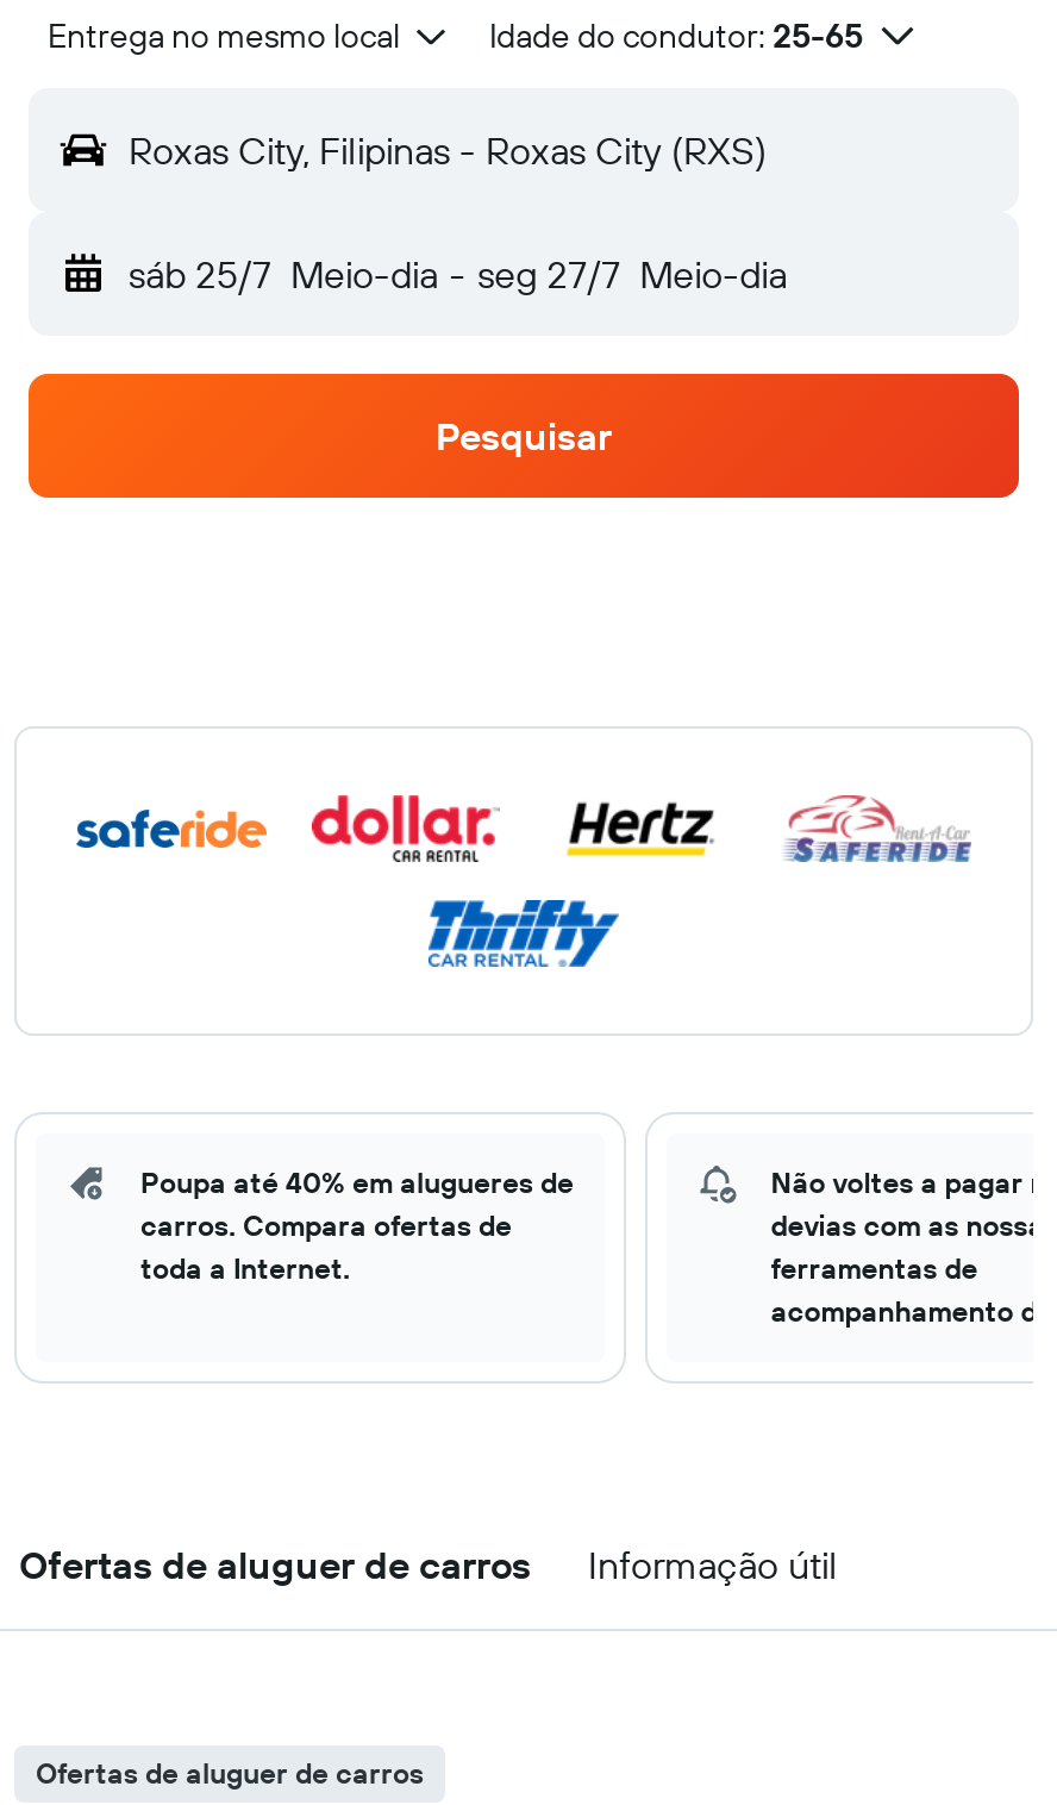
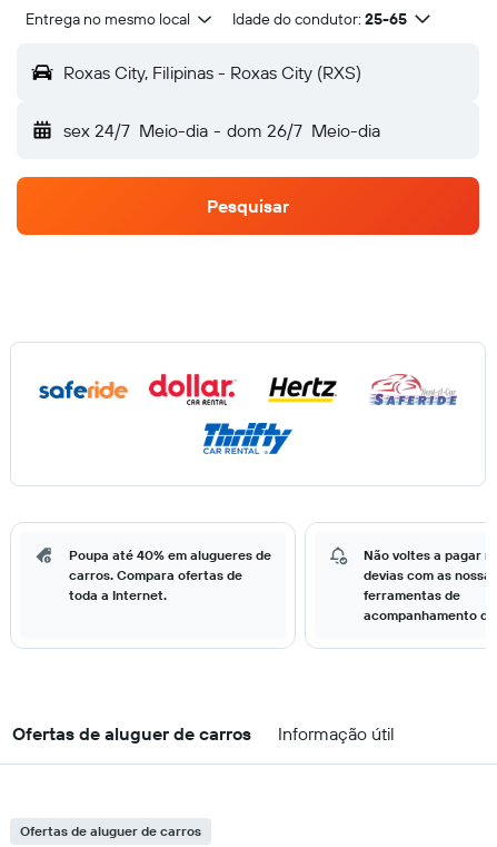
- sáb 25/7 Meio-dia - seg 27/7 Meio-dia
+ sex 24/7 Meio-dia - dom 26/7 Meio-dia
